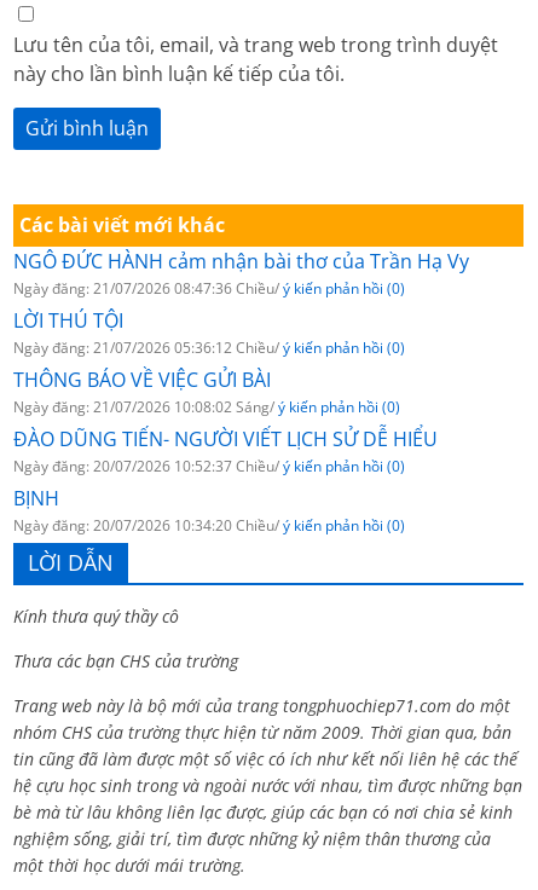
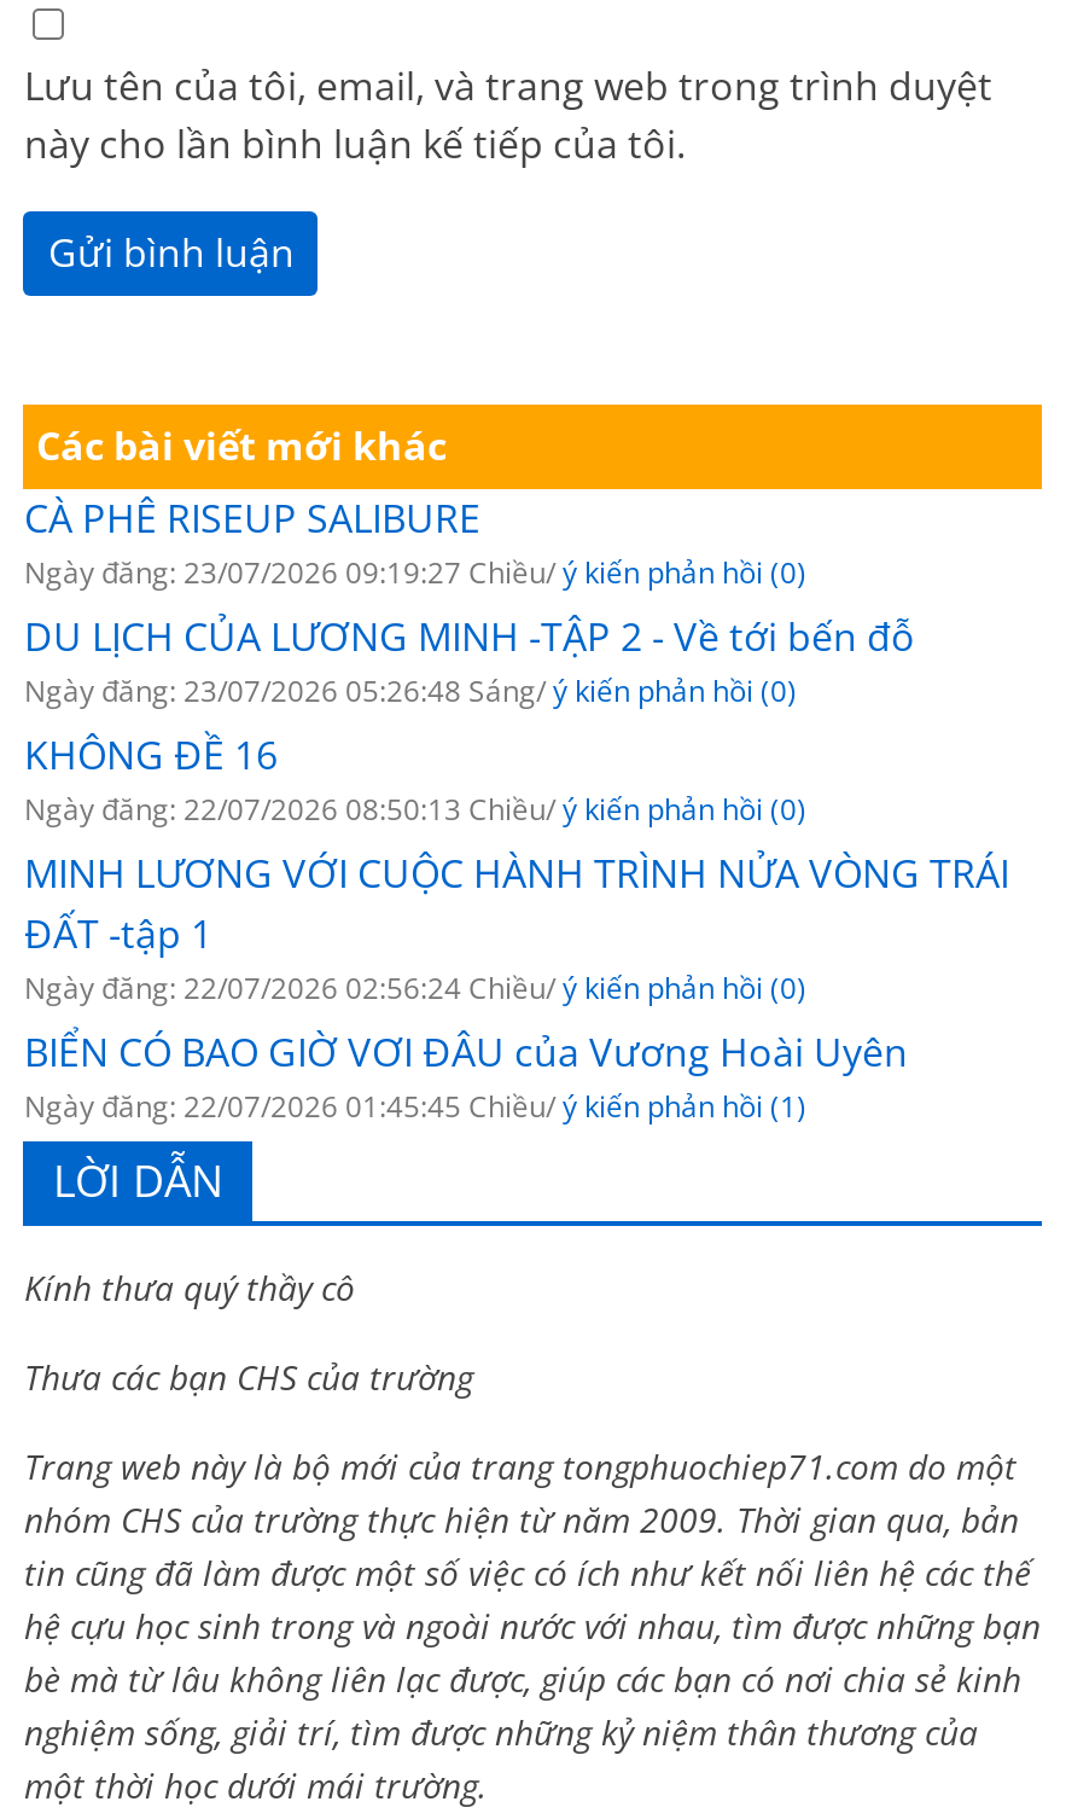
- NGÔ ĐỨC HÀNH cảm nhận bài thơ của Trần Hạ Vy
- Ngày đăng: 21/07/2026 08:47:36 Chiều/ ý kiến phản hồi (0)
- LỜI THÚ TỘI
- Ngày đăng: 21/07/2026 05:36:12 Chiều/ ý kiến phản hồi (0)
- THÔNG BÁO VỀ VIỆC GỬI BÀI
- Ngày đăng: 21/07/2026 10:08:02 Sáng/ ý kiến phản hồi (0)
- ĐÀO DŨNG TIẾN- NGƯỜI VIẾT LỊCH SỬ DỄ HIỂU
- Ngày đăng: 20/07/2026 10:52:37 Chiều/ ý kiến phản hồi (0)
- BỊNH
- Ngày đăng: 20/07/2026 10:34:20 Chiều/ ý kiến phản hồi (0)
+ CÀ PHÊ RISEUP SALIBURE
+ Ngày đăng: 23/07/2026 09:19:27 Chiều/ ý kiến phản hồi (0)
+ DU LỊCH CỦA LƯƠNG MINH -TẬP 2 - Về tới bến đỗ
+ Ngày đăng: 23/07/2026 05:26:48 Sáng/ ý kiến phản hồi (0)
+ KHÔNG ĐỀ 16
+ Ngày đăng: 22/07/2026 08:50:13 Chiều/ ý kiến phản hồi (0)
+ MINH LƯƠNG VỚI CUỘC HÀNH TRÌNH NỬA VÒNG TRÁI
+ ĐẤT -tập 1
+ Ngày đăng: 22/07/2026 02:56:24 Chiều/ ý kiến phản hồi (0)
+ BIỂN CÓ BAO GIỜ VƠI ĐÂU của Vương Hoài Uyên
+ Ngày đăng: 22/07/2026 01:45:45 Chiều/ ý kiến phản hồi (1)
